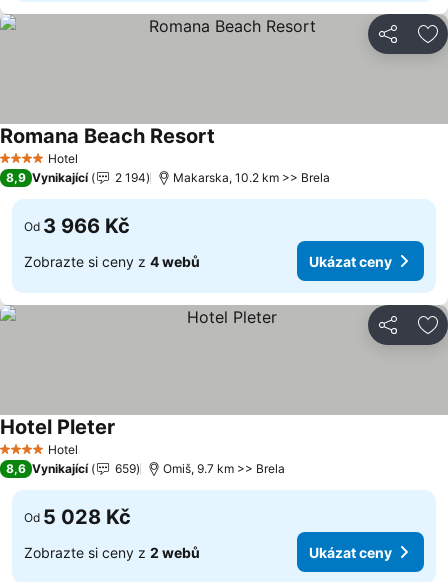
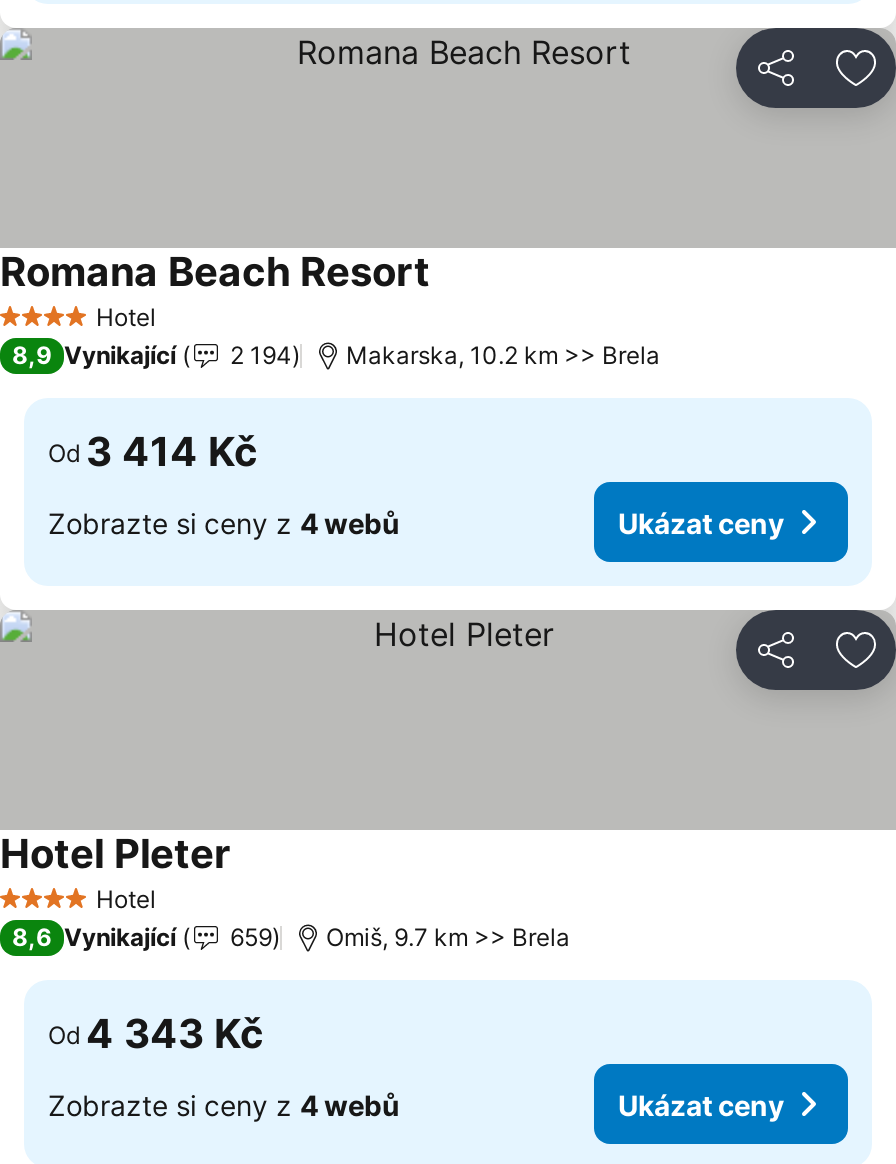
- Od 3 966 Kč
+ Od 3 414 Kč

- Od 5 028 Kč
+ Od 4 343 Kč

- Zobrazte si ceny z 2 webů
+ Zobrazte si ceny z 4 webů
